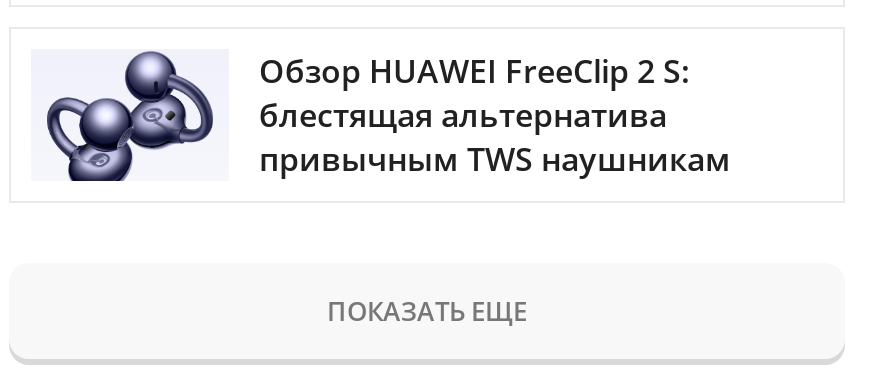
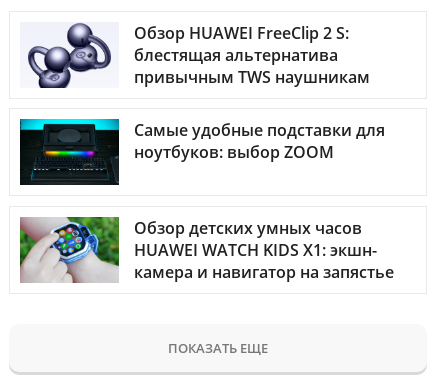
+ [image]
+ Самые удобные подставки для
+ ноутбуков: выбор ZOOM
+ Обзор детских умных часов
+ HUAWEI WATCH KIDS X1: экшн-
+ камера и навигатор на запястье

+ [image]
